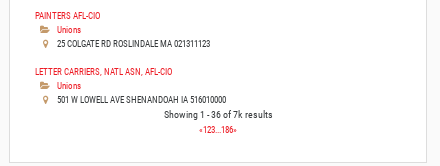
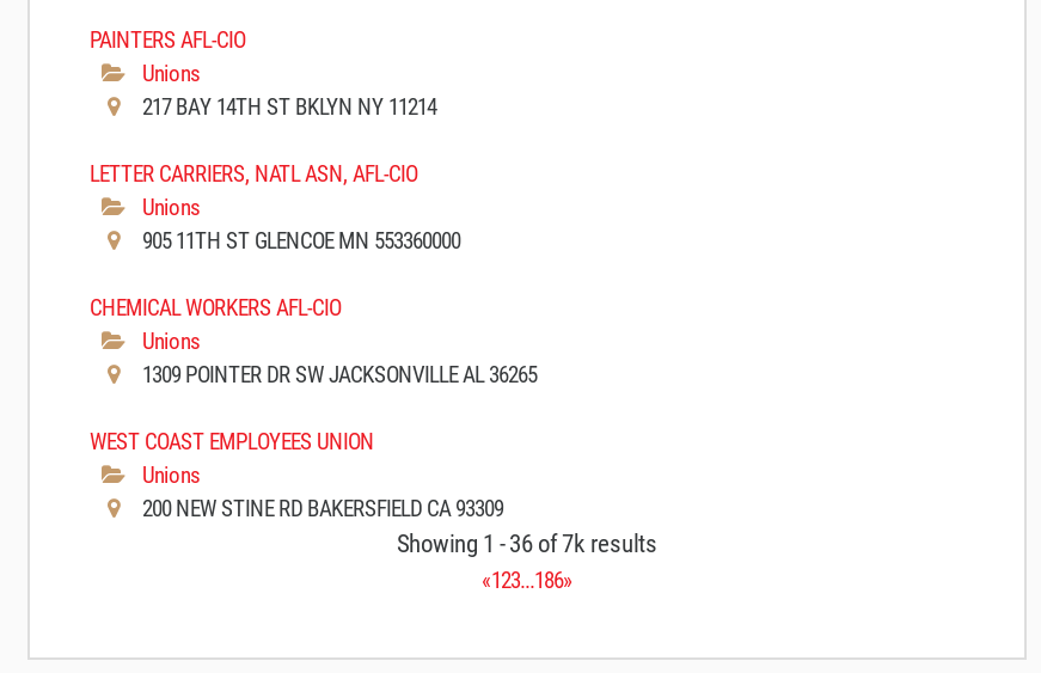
- 25 COLGATE RD ROSLINDALE MA 021311123
+ 217 BAY 14TH ST BKLYN NY 11214

- 501 W LOWELL AVE SHENANDOAH IA 516010000
+ 905 11TH ST GLENCOE MN 553360000
+ CHEMICAL WORKERS AFL-CIO
+ Unions
+ 1309 POINTER DR SW JACKSONVILLE AL 36265
+ WEST COAST EMPLOYEES UNION
+ Unions
+ 200 NEW STINE RD BAKERSFIELD CA 93309
